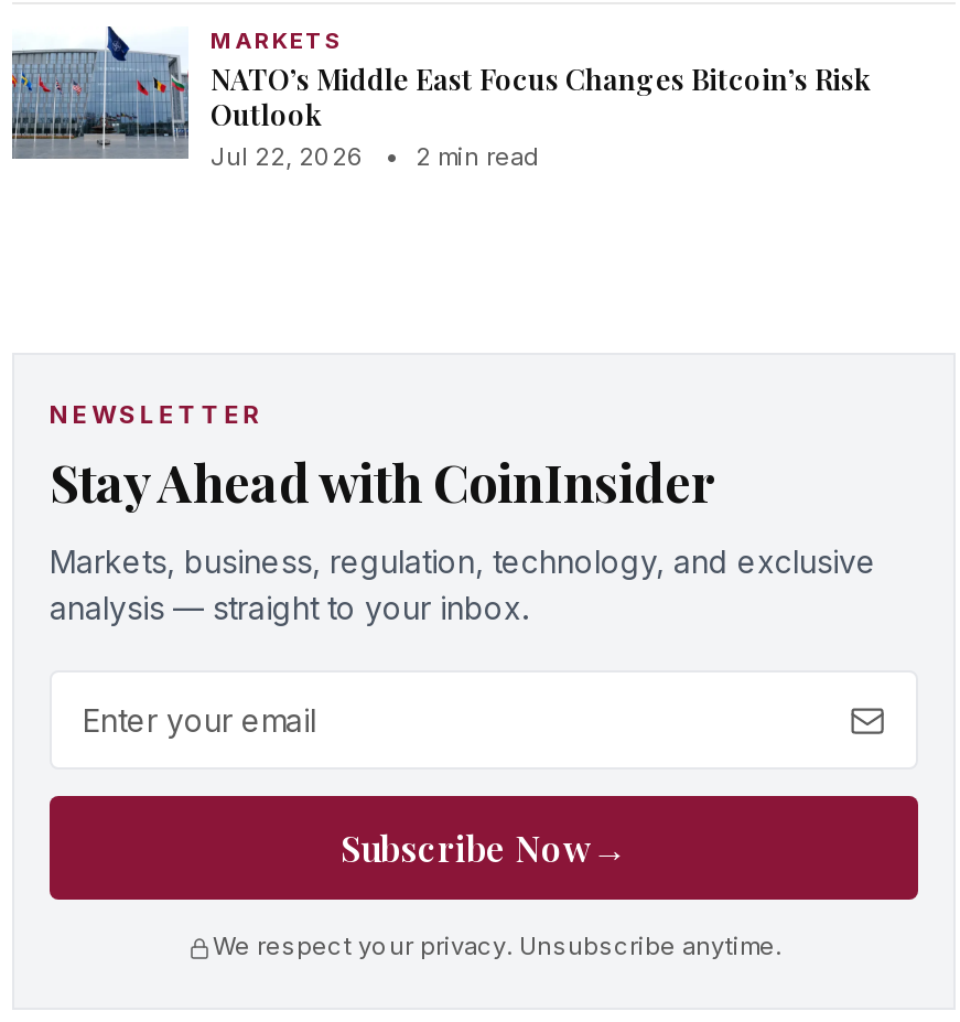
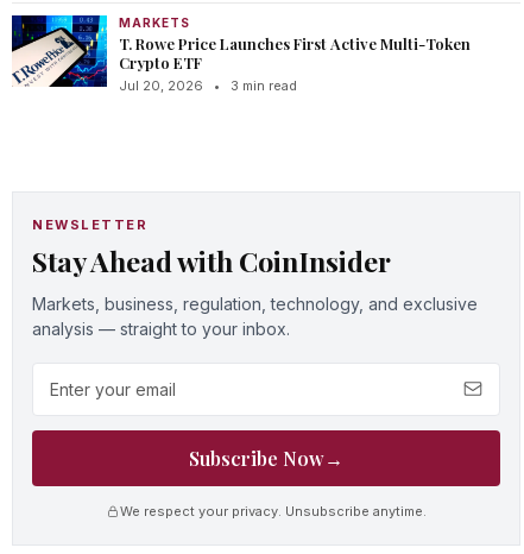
- [image]
- NATO’s Middle East Focus Changes Bitcoin’s Risk
- Outlook
- Jul 22, 2026 • 2 min read
+ [image]
+ T. Rowe Price Launches First Active Multi-Token
+ Crypto ETF
+ Jul 20, 2026 • 3 min read
